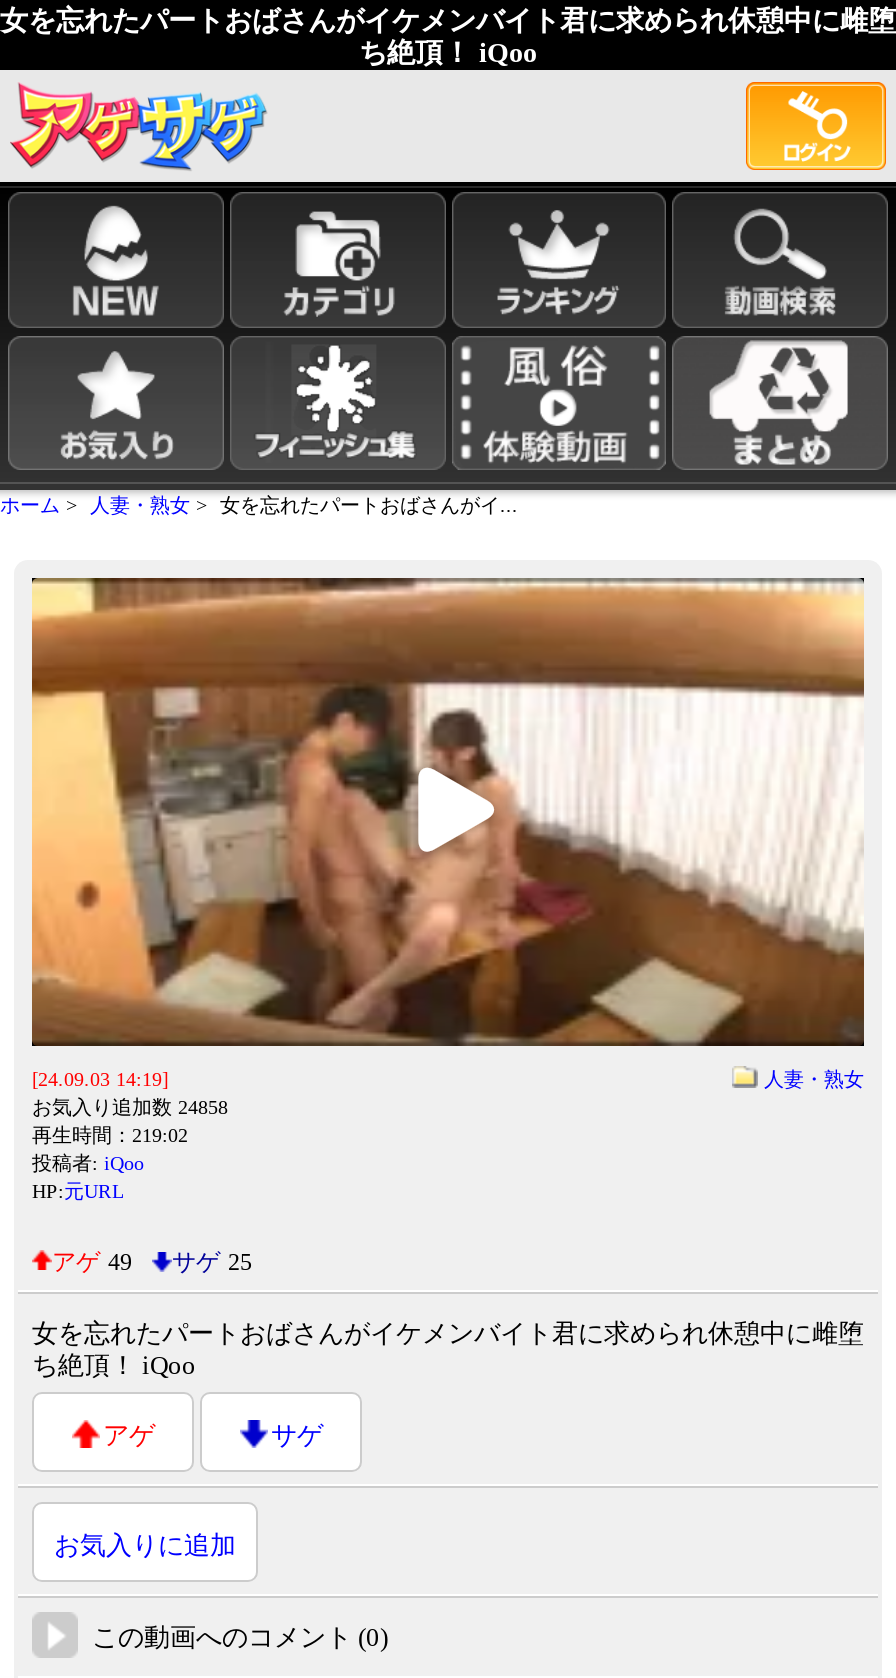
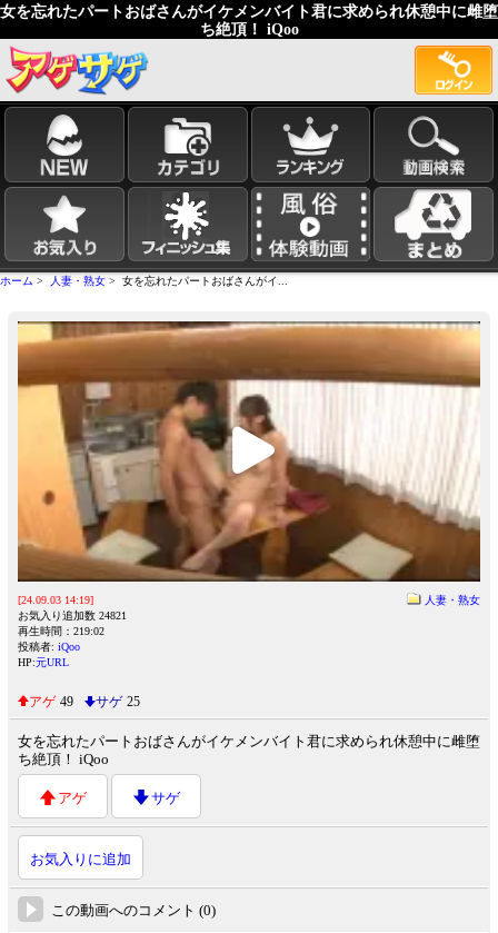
- お気入り追加数 24858
+ お気入り追加数 24821
